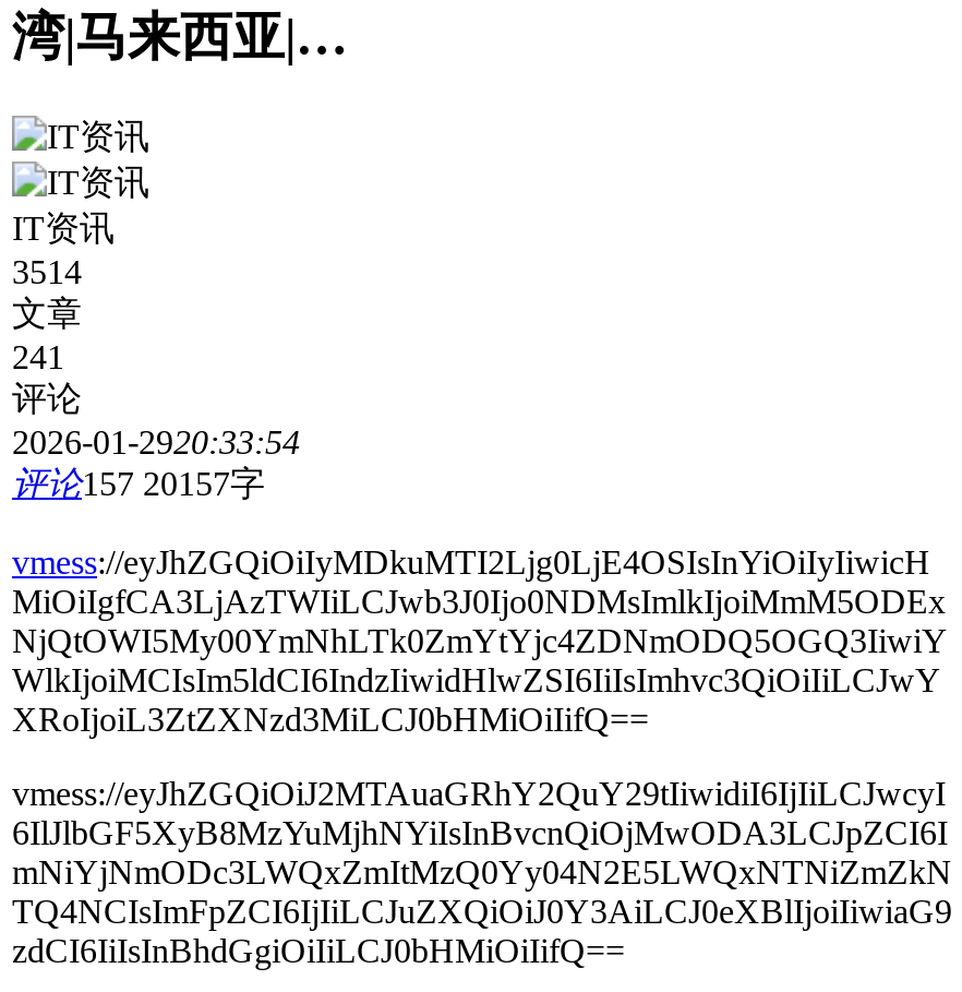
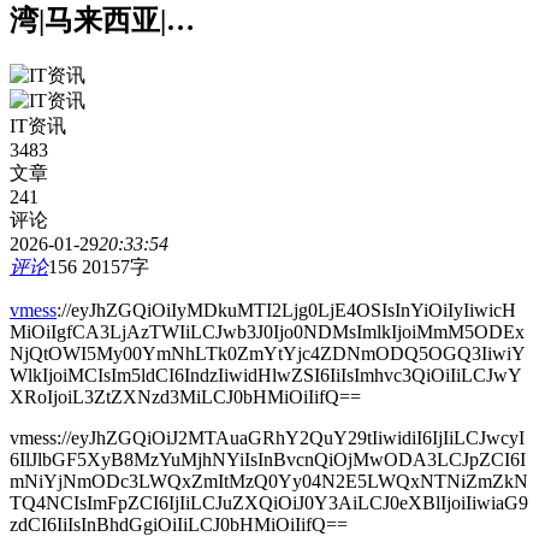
- 3514
+ 3483

- 评论157 20157字
+ 评论156 20157字
